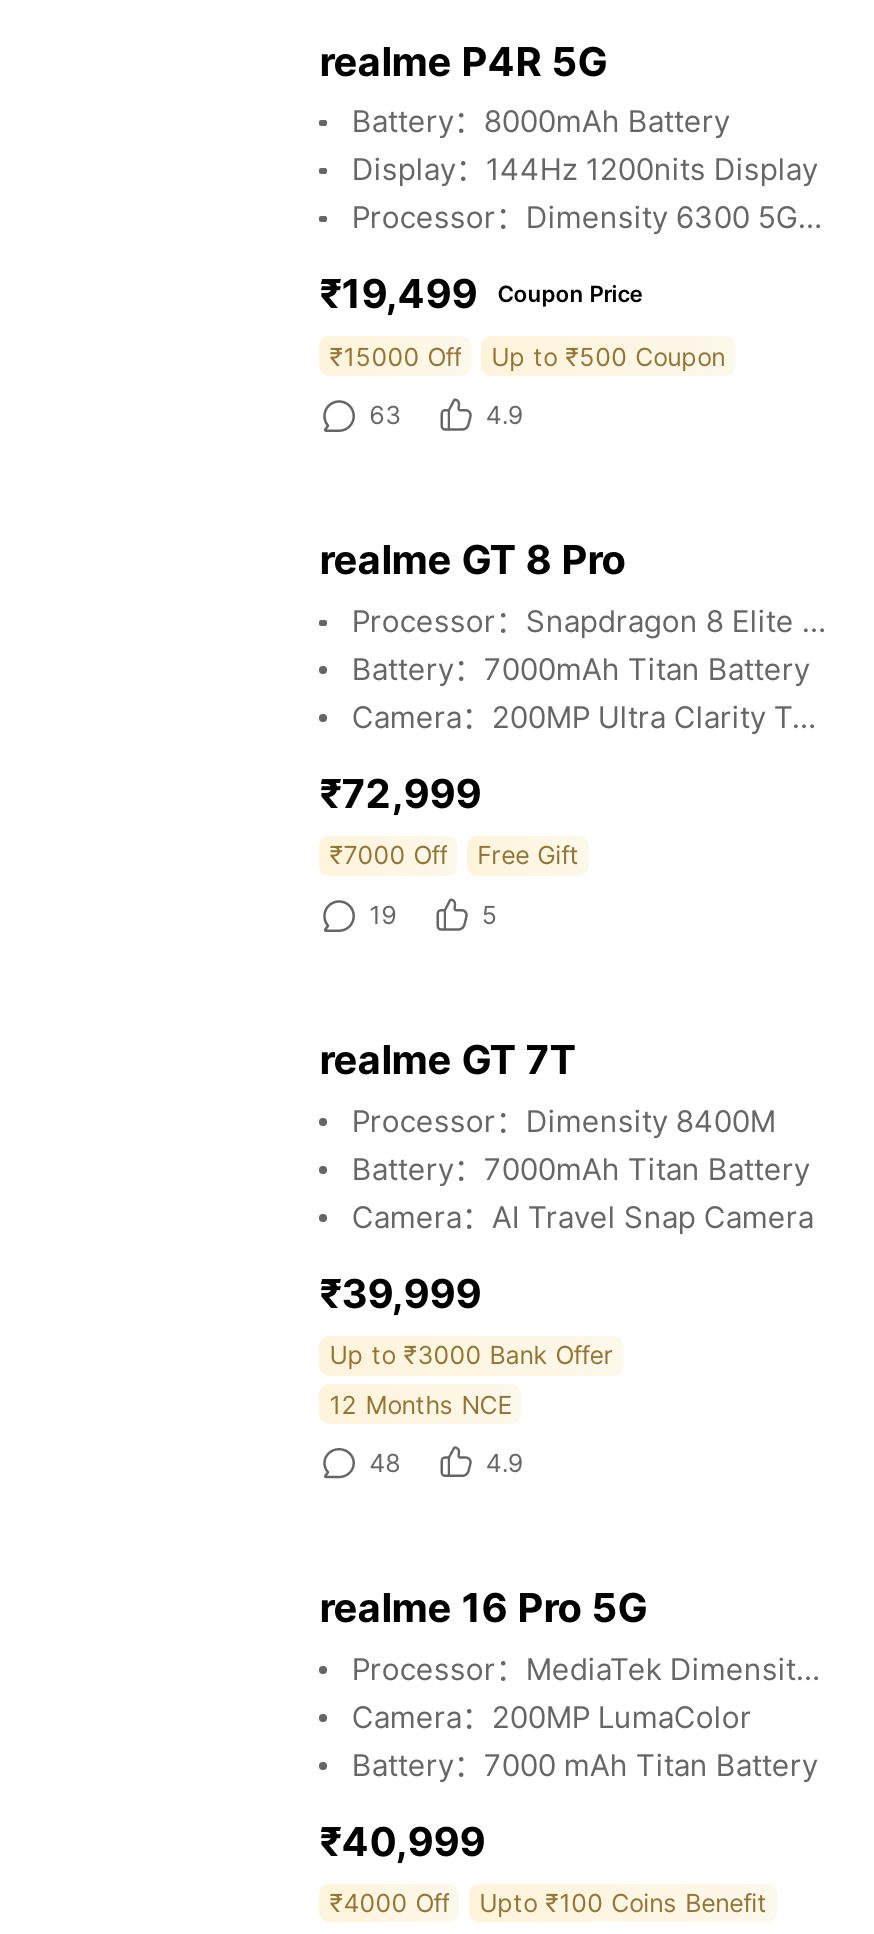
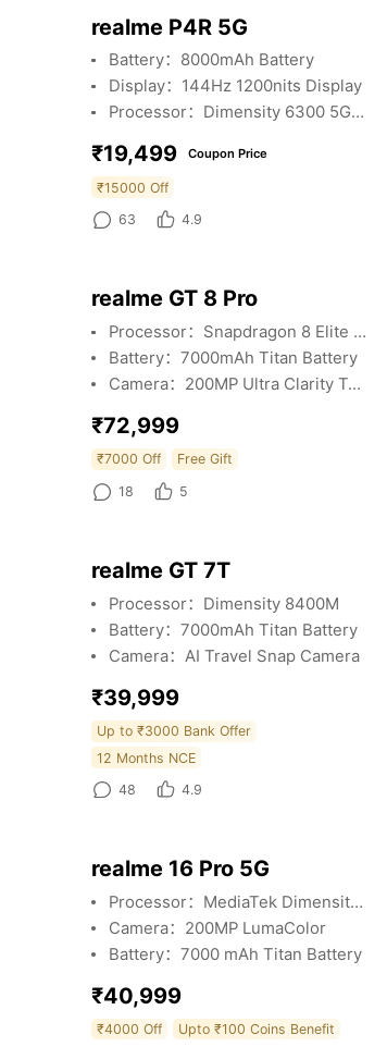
- Up to ₹500 Coupon

- 19
+ 18
